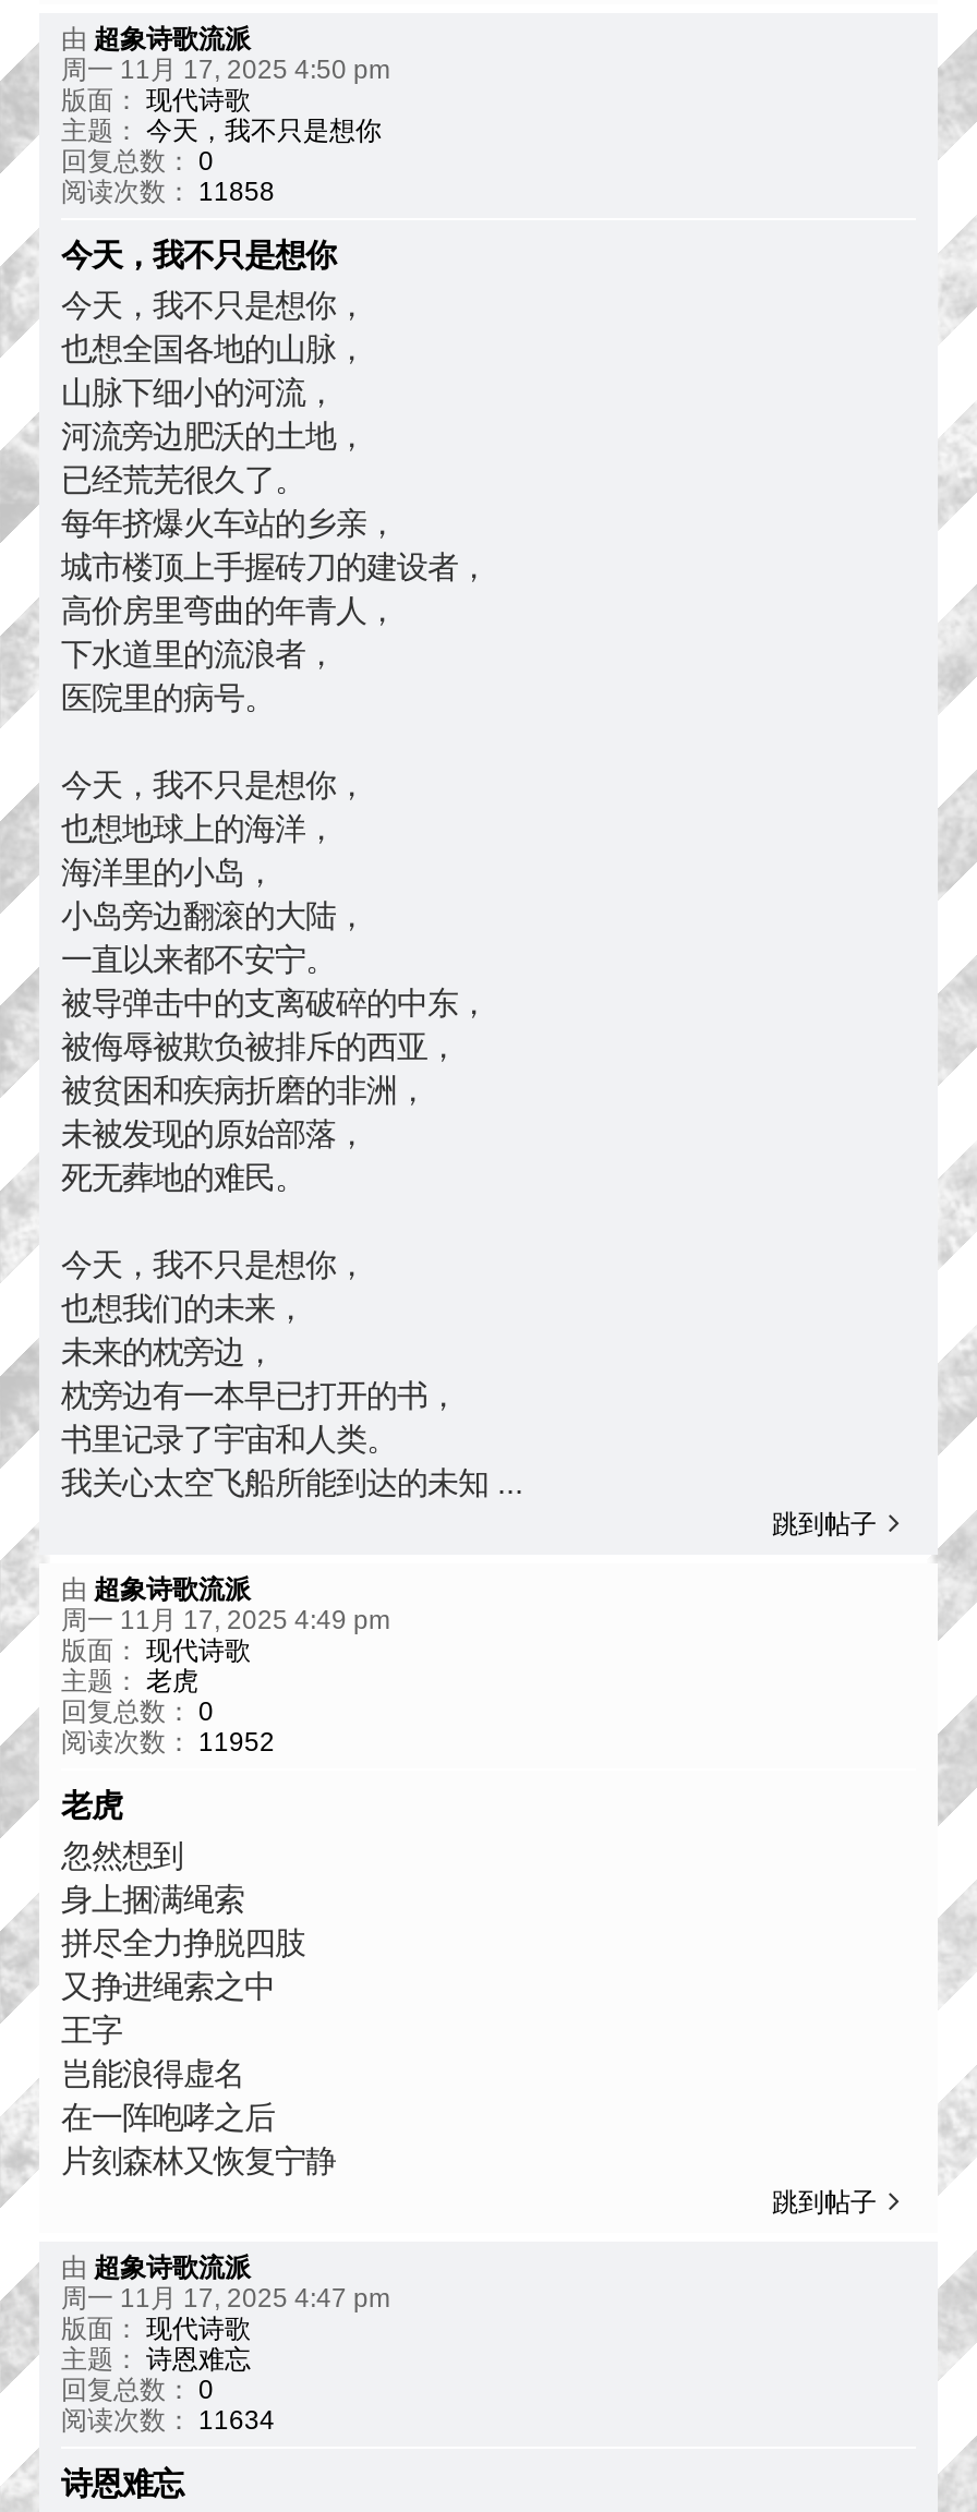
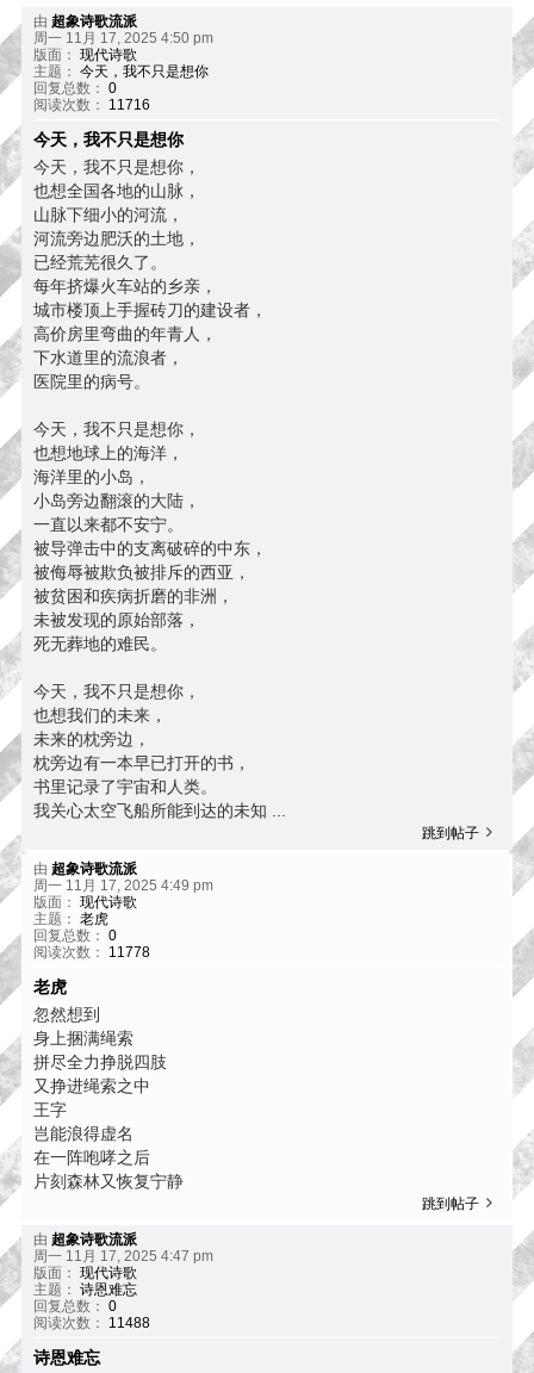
- 阅读次数：11858
+ 阅读次数：11716

- 阅读次数：11952
+ 阅读次数：11778

- 阅读次数：11634
+ 阅读次数：11488
